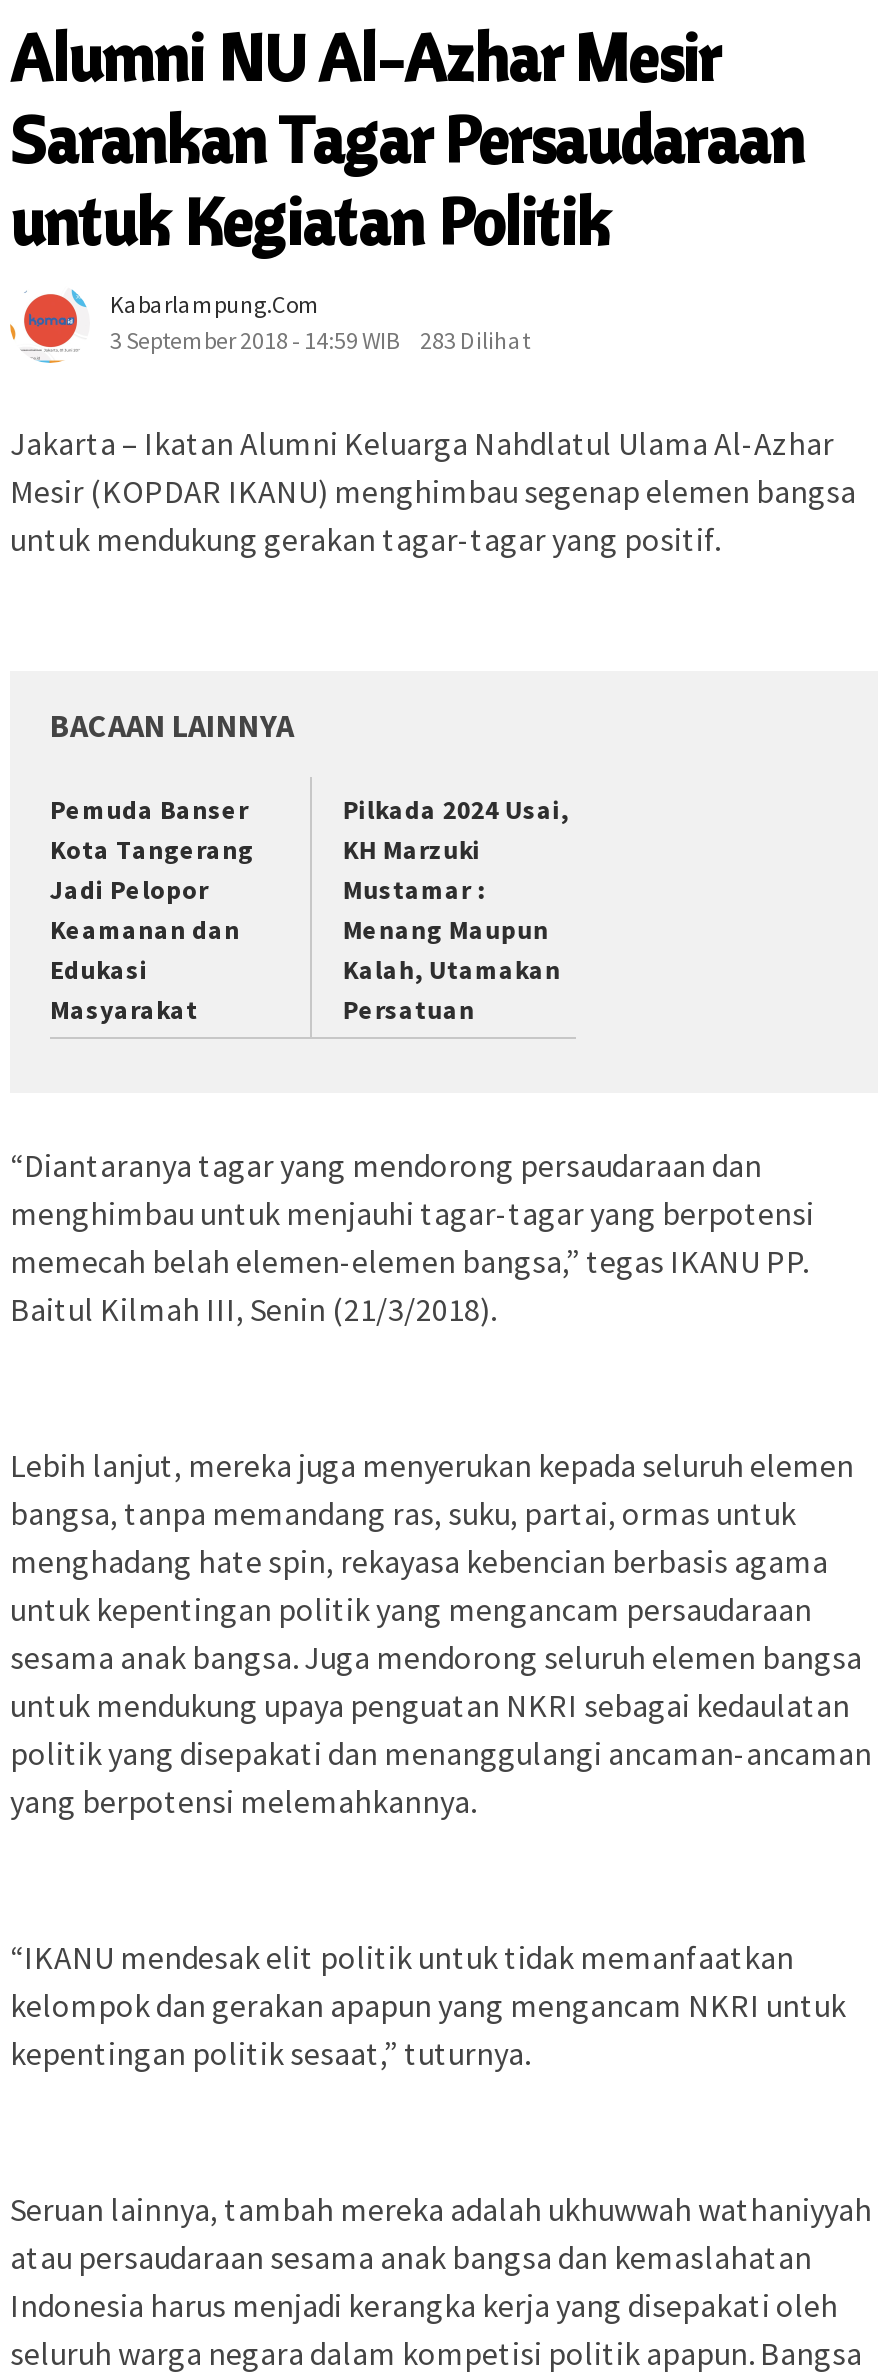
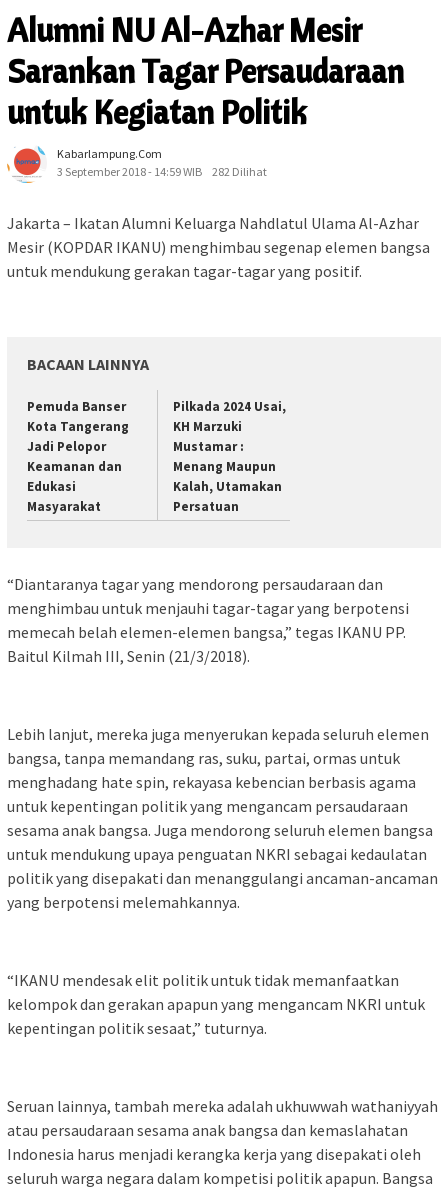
- 3 September 2018 - 14:59 WIB 283 Dilihat
+ 3 September 2018 - 14:59 WIB 282 Dilihat
